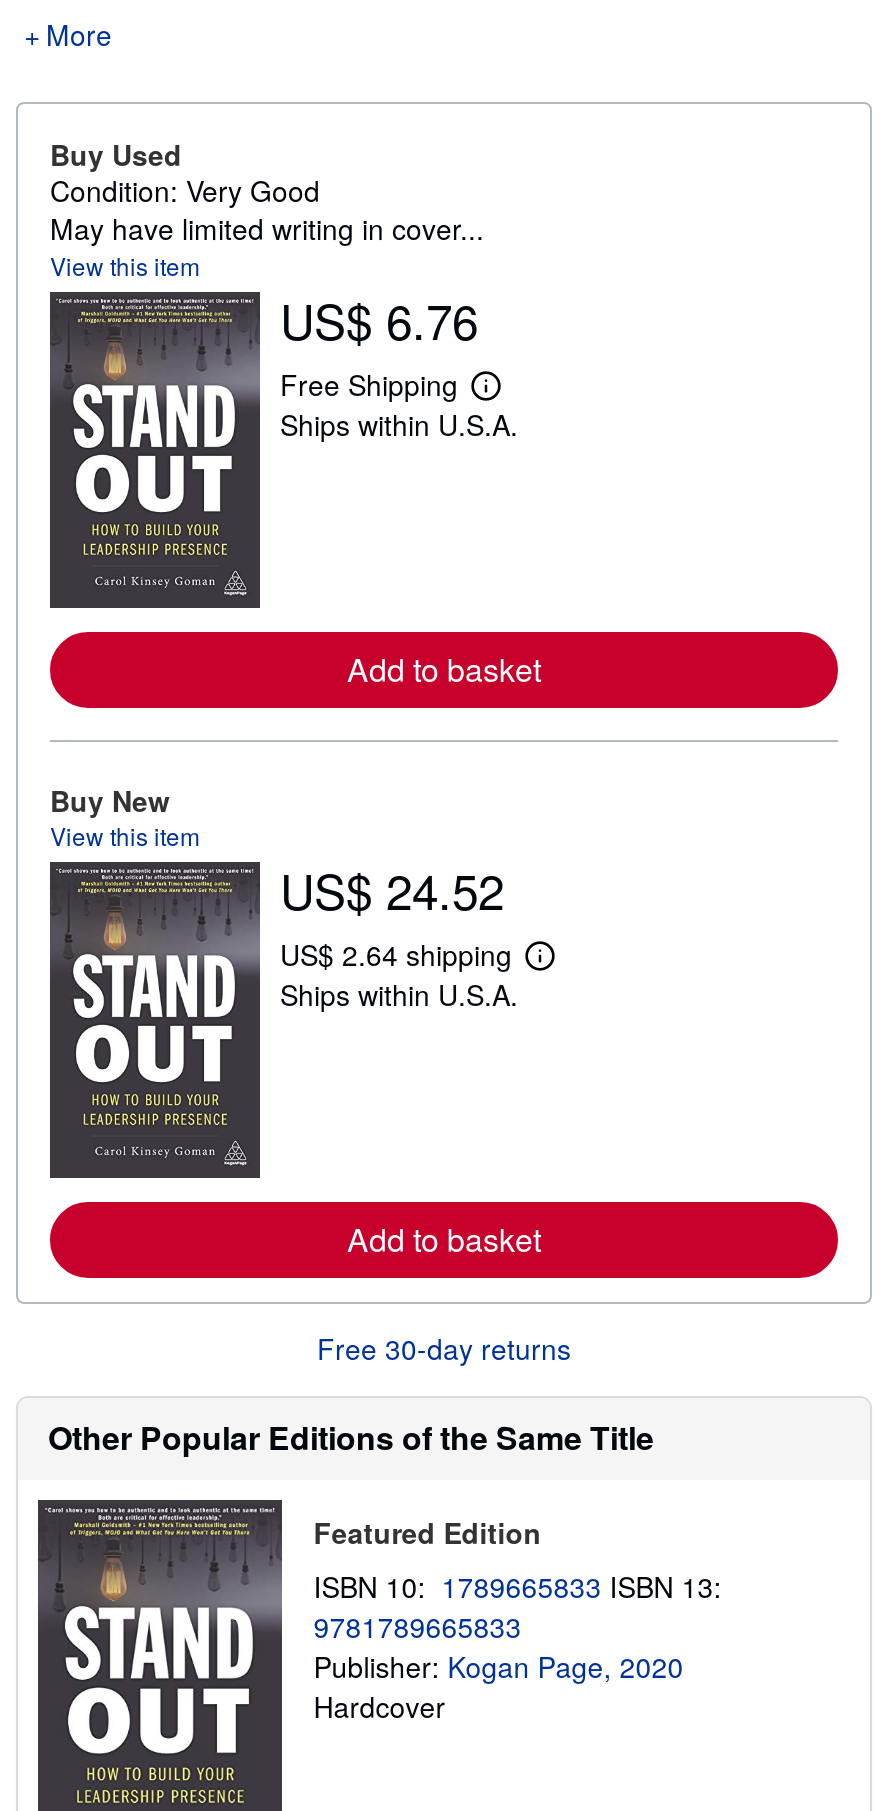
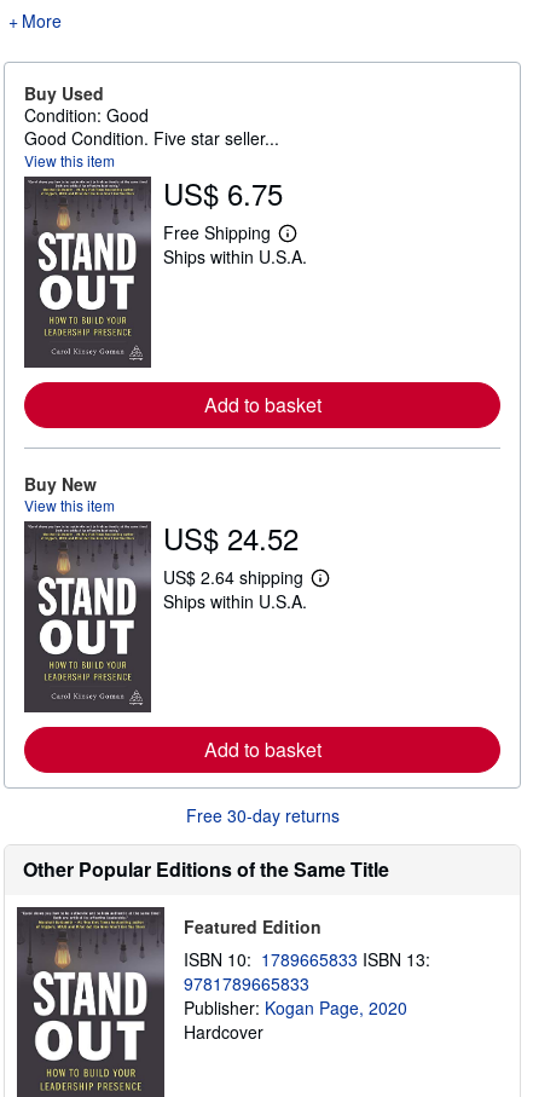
- Condition: Very Good
- May have limited writing in cover...
+ Condition: Good
+ Good Condition. Five star seller...

- US$ 6.76
+ US$ 6.75
